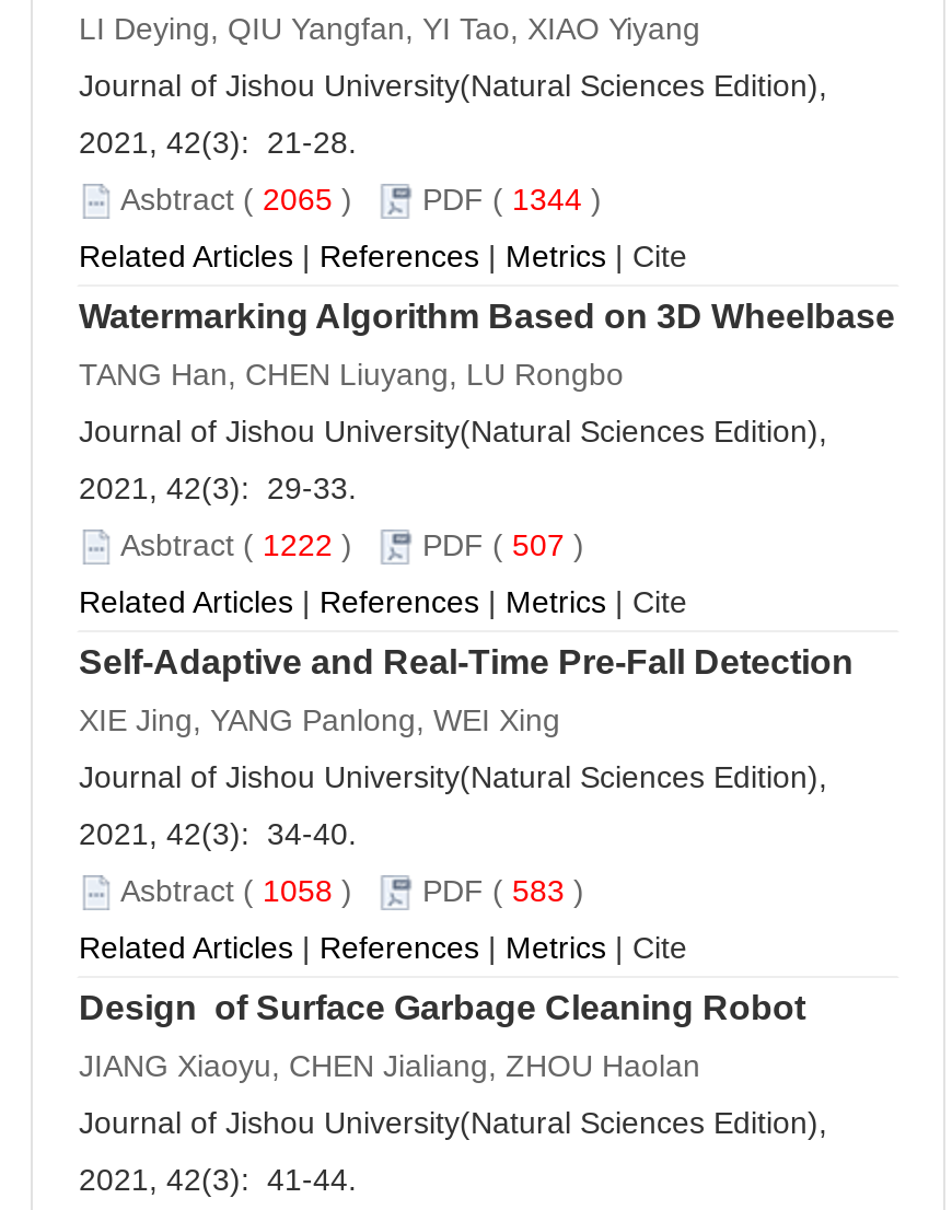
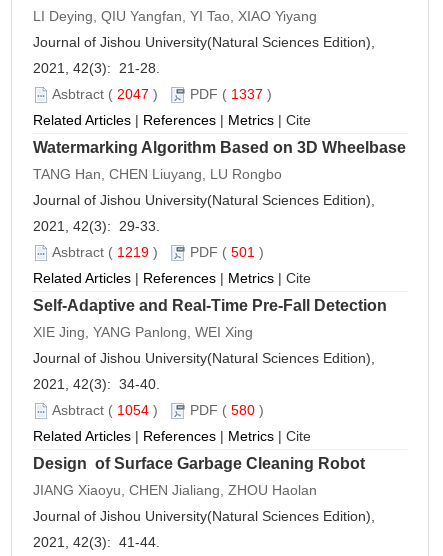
- Asbtract (2065)
+ Asbtract (2047)

- PDF (1344)
+ PDF (1337)

- Asbtract (1222)
+ Asbtract (1219)

- PDF (507)
+ PDF (501)

- Asbtract (1058)
+ Asbtract (1054)

- PDF (583)
+ PDF (580)
